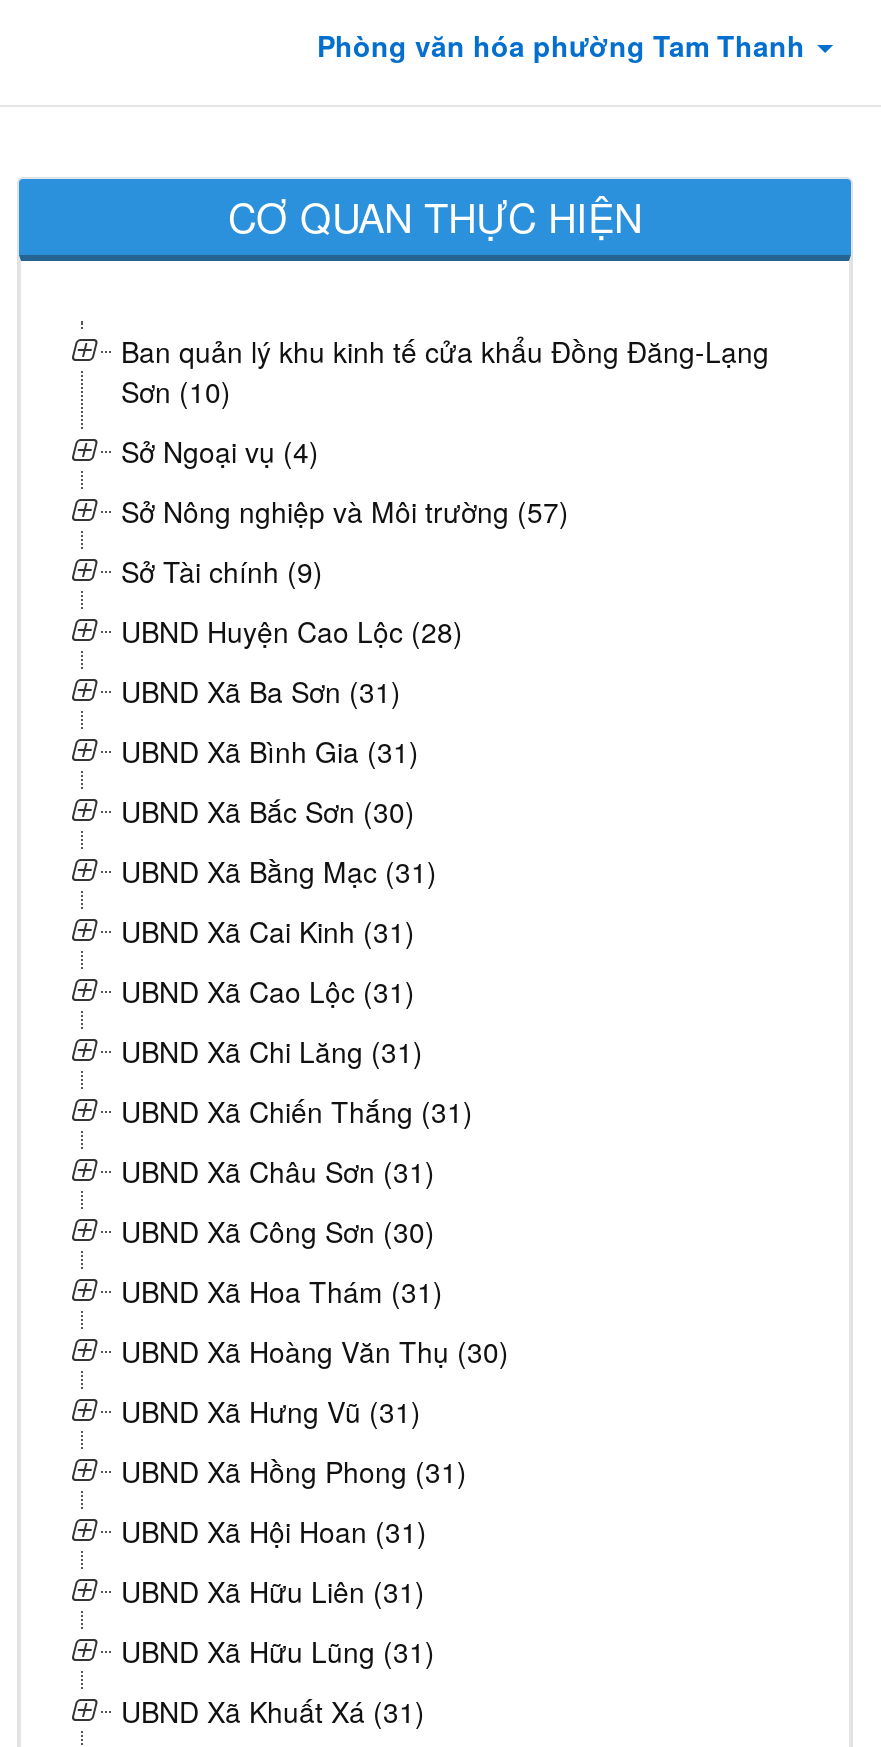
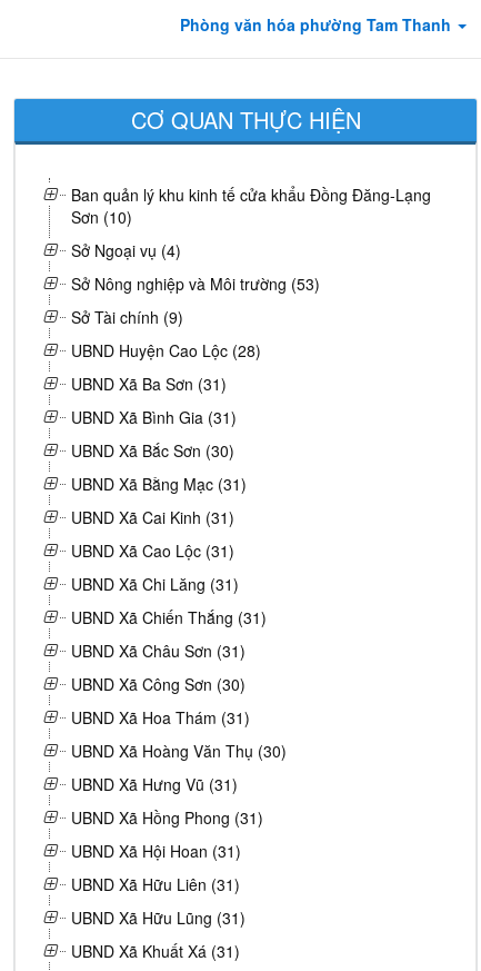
- Sở Nông nghiệp và Môi trường (57)
+ Sở Nông nghiệp và Môi trường (53)
